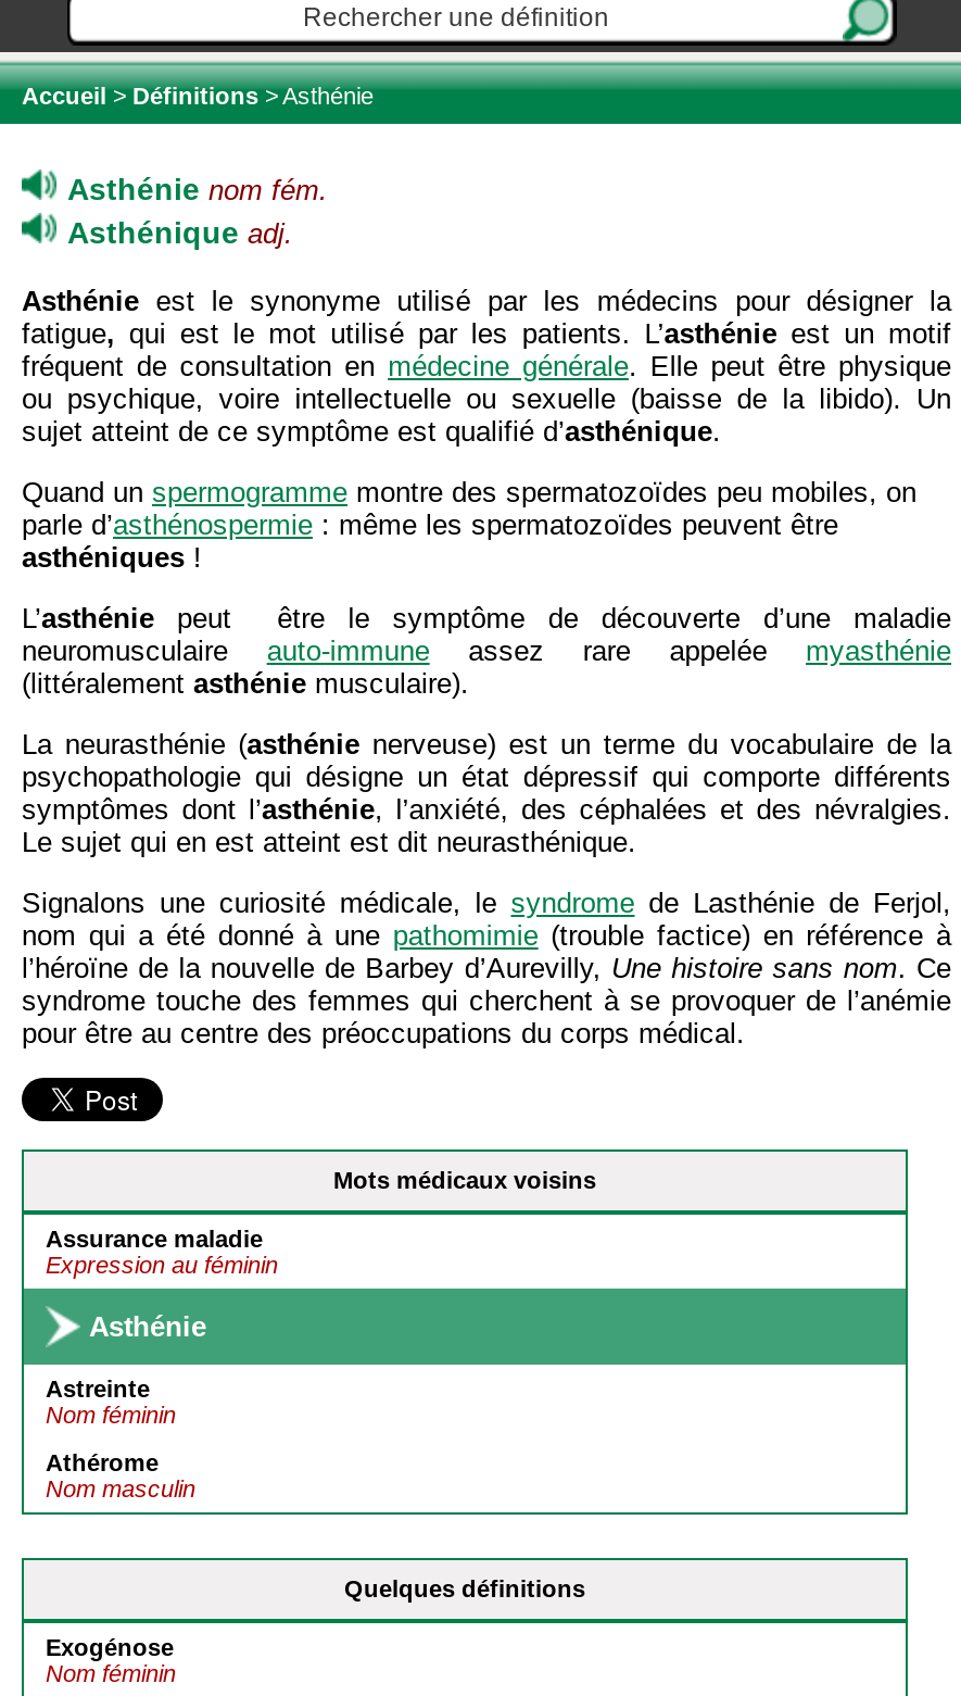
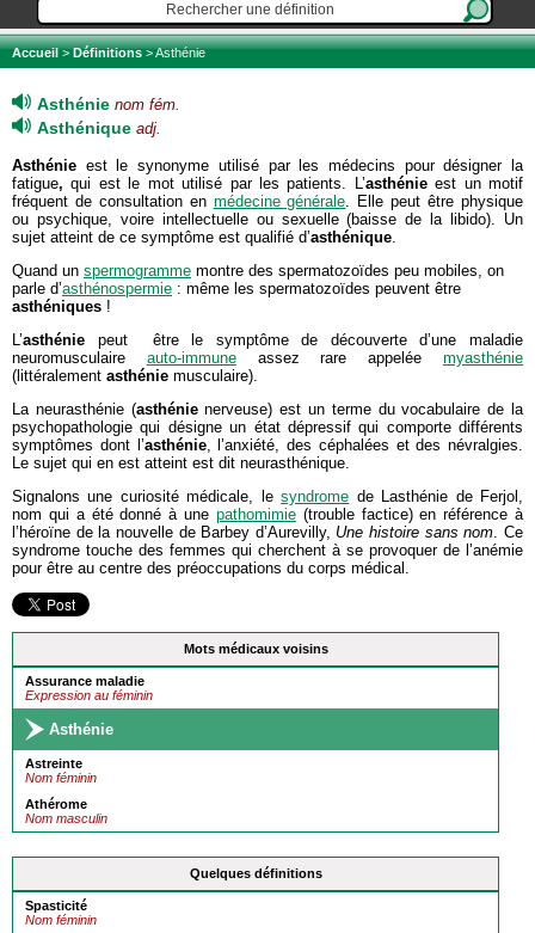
- Exogénose
+ Spasticité
